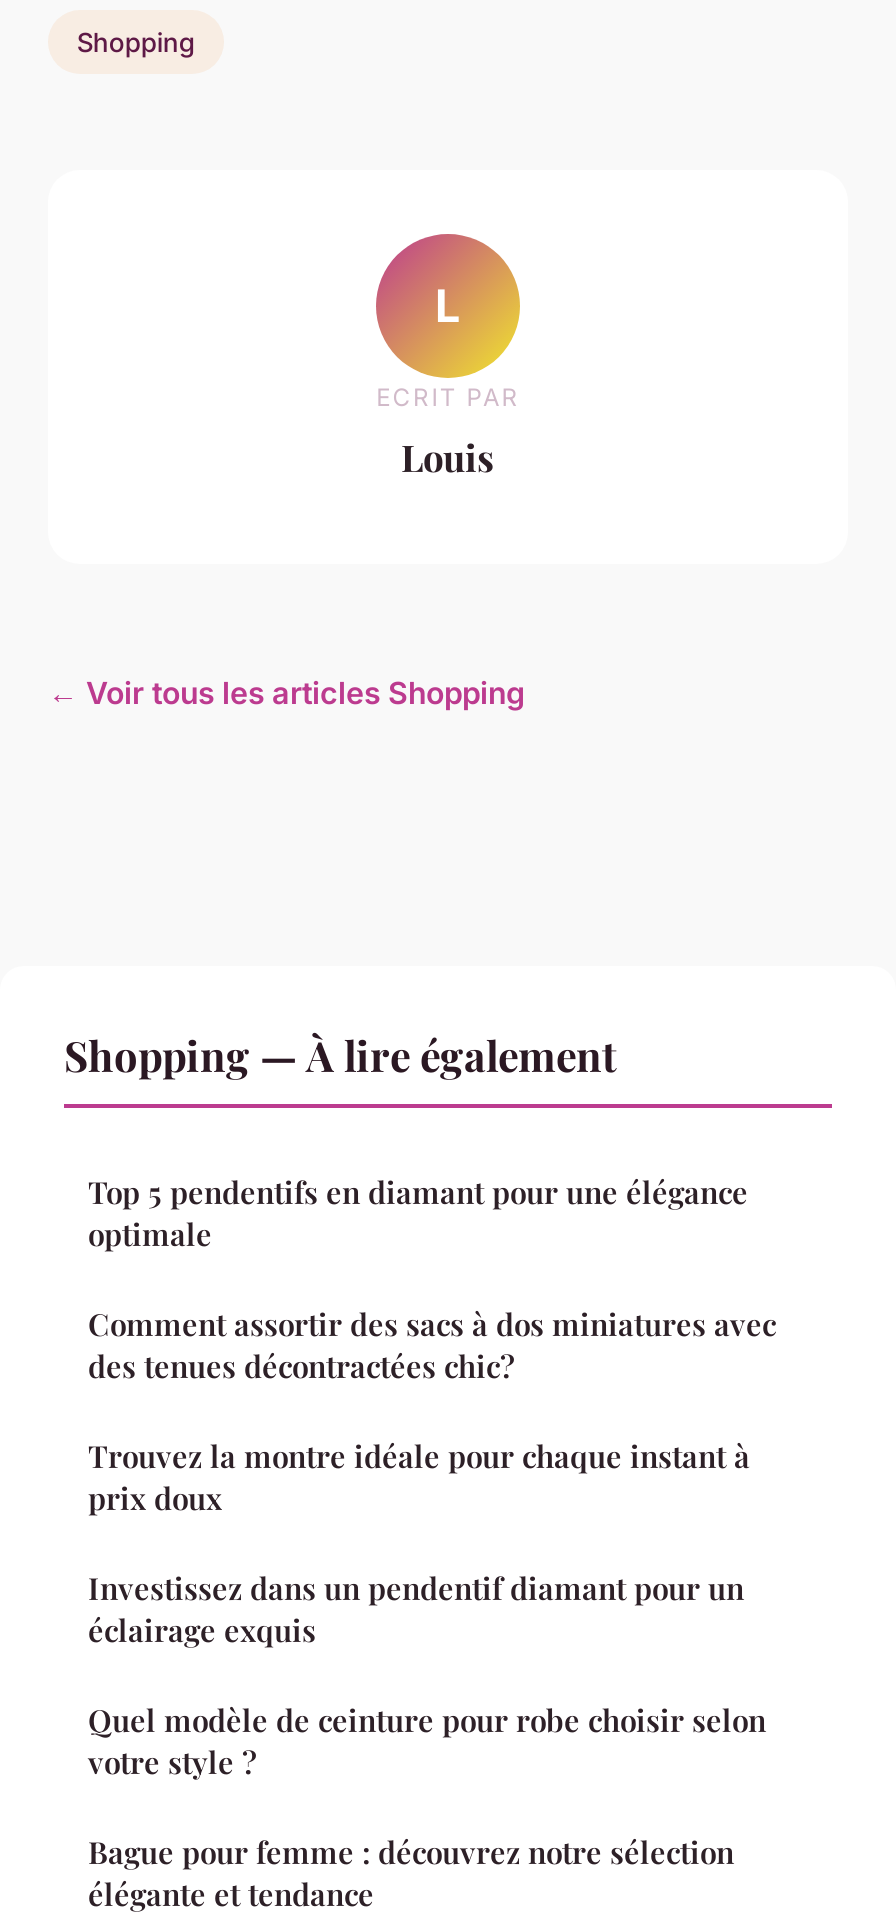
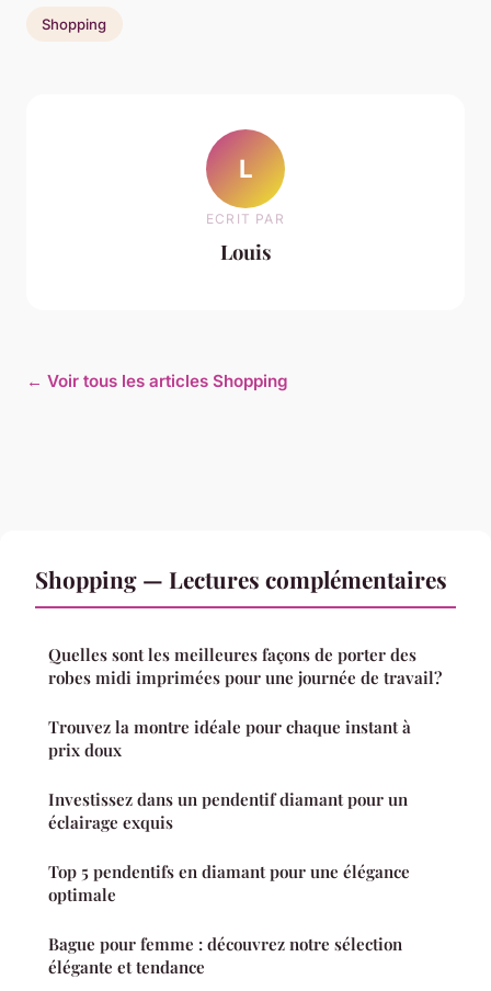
- Shopping — À lire également
- Comment assortir des sacs à dos miniatures avec
- des tenues décontractées chic?
+ Shopping — Lectures complémentaires
+ Quelles sont les meilleures façons de porter des
+ robes midi imprimées pour une journée de travail?

moved down: Top 5 pendentifs en diamant pour une élégance | optimale

- Quel modèle de ceinture pour robe choisir selon
- votre style ?
